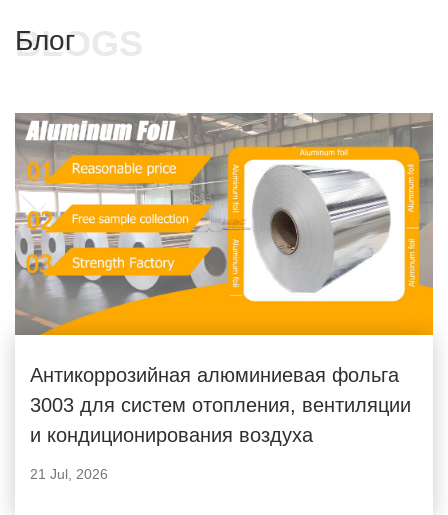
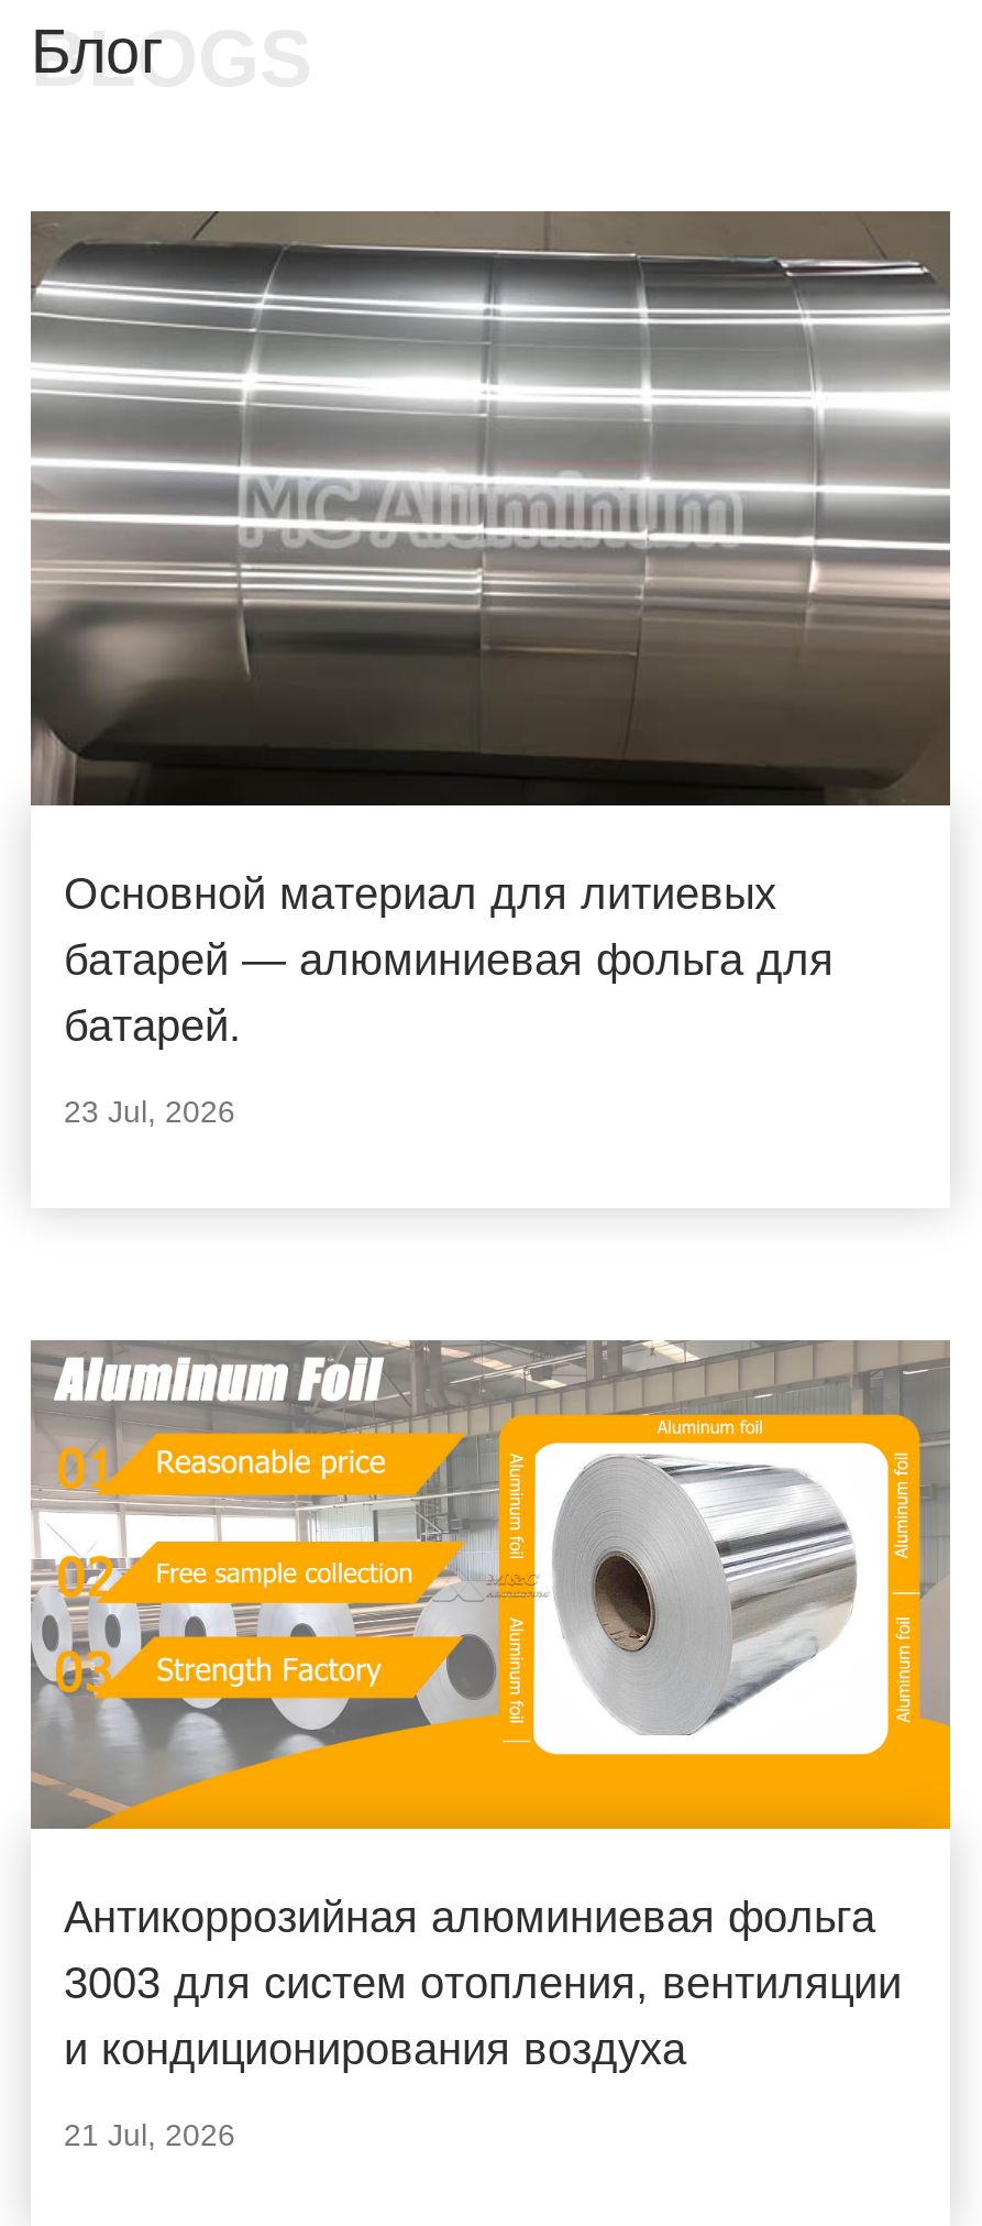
+ [image]
+ Основной материал для литиевых
+ батарей — алюминиевая фольга для
+ батарей.
+ 23 Jul, 2026
